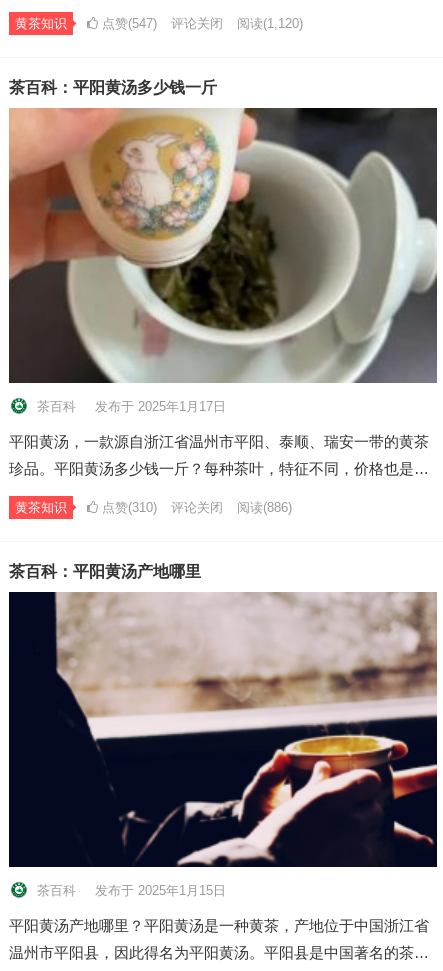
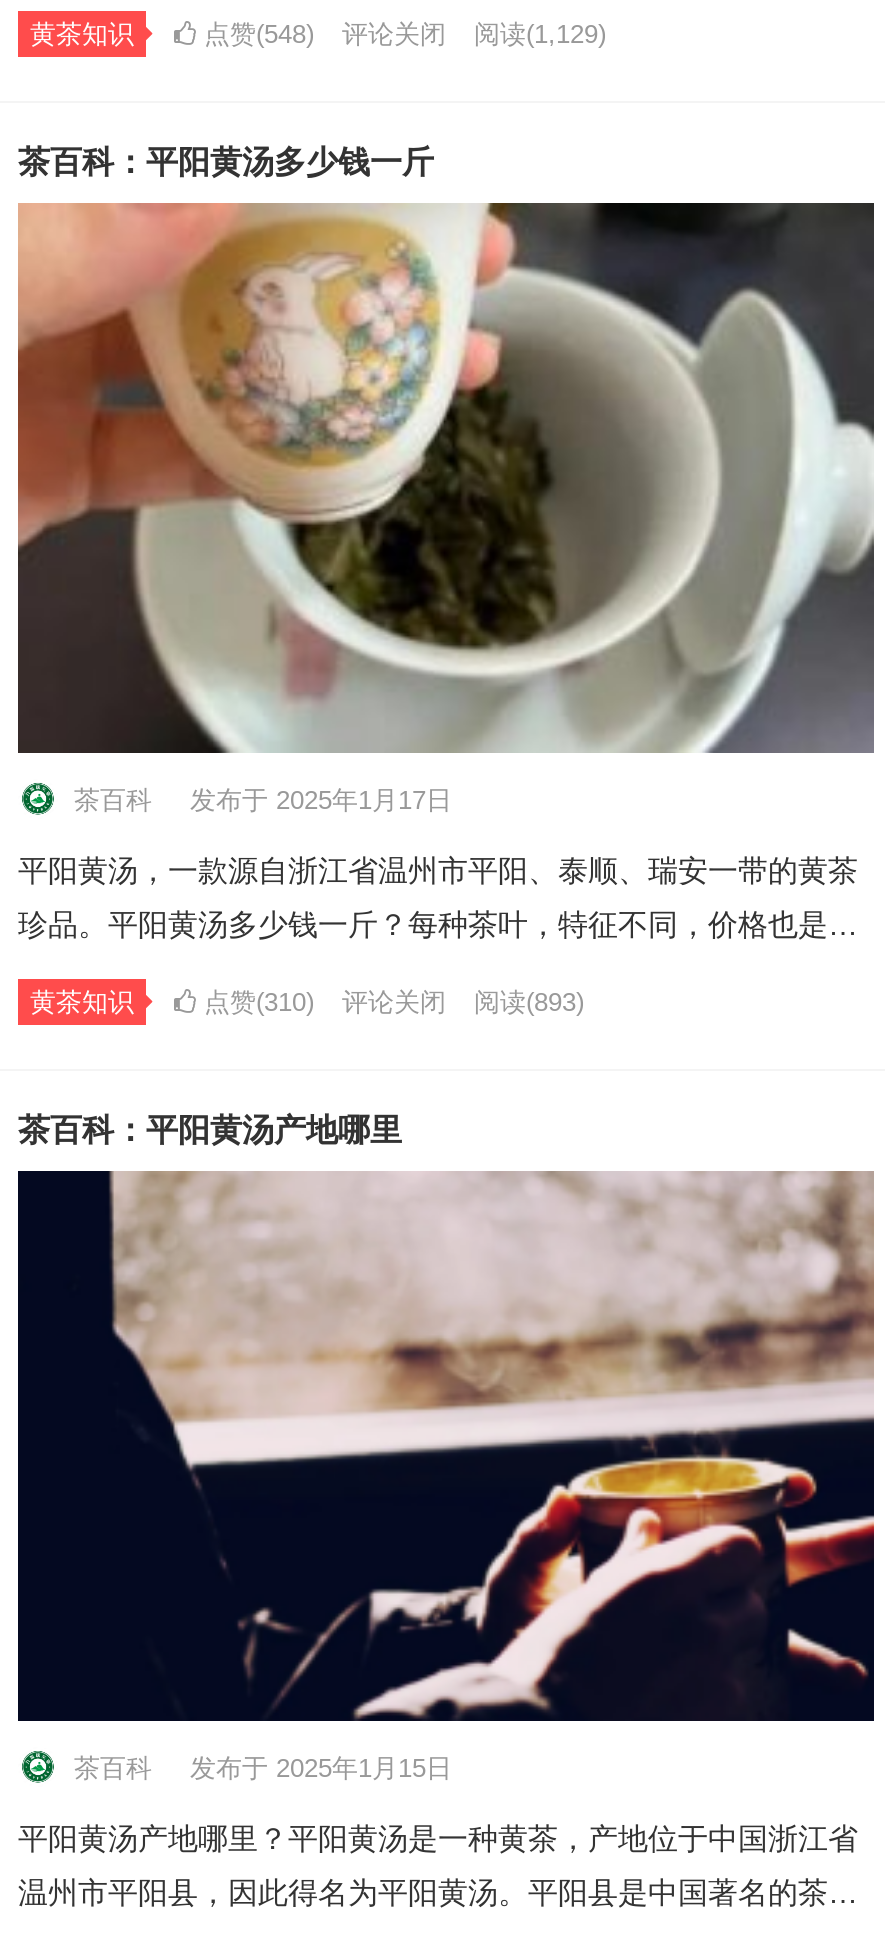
- 点赞(547)
+ 点赞(548)

- 阅读(1,120)
+ 阅读(1,129)

- 点赞(310) 评论关闭 阅读(886)
+ 点赞(310) 评论关闭 阅读(893)
